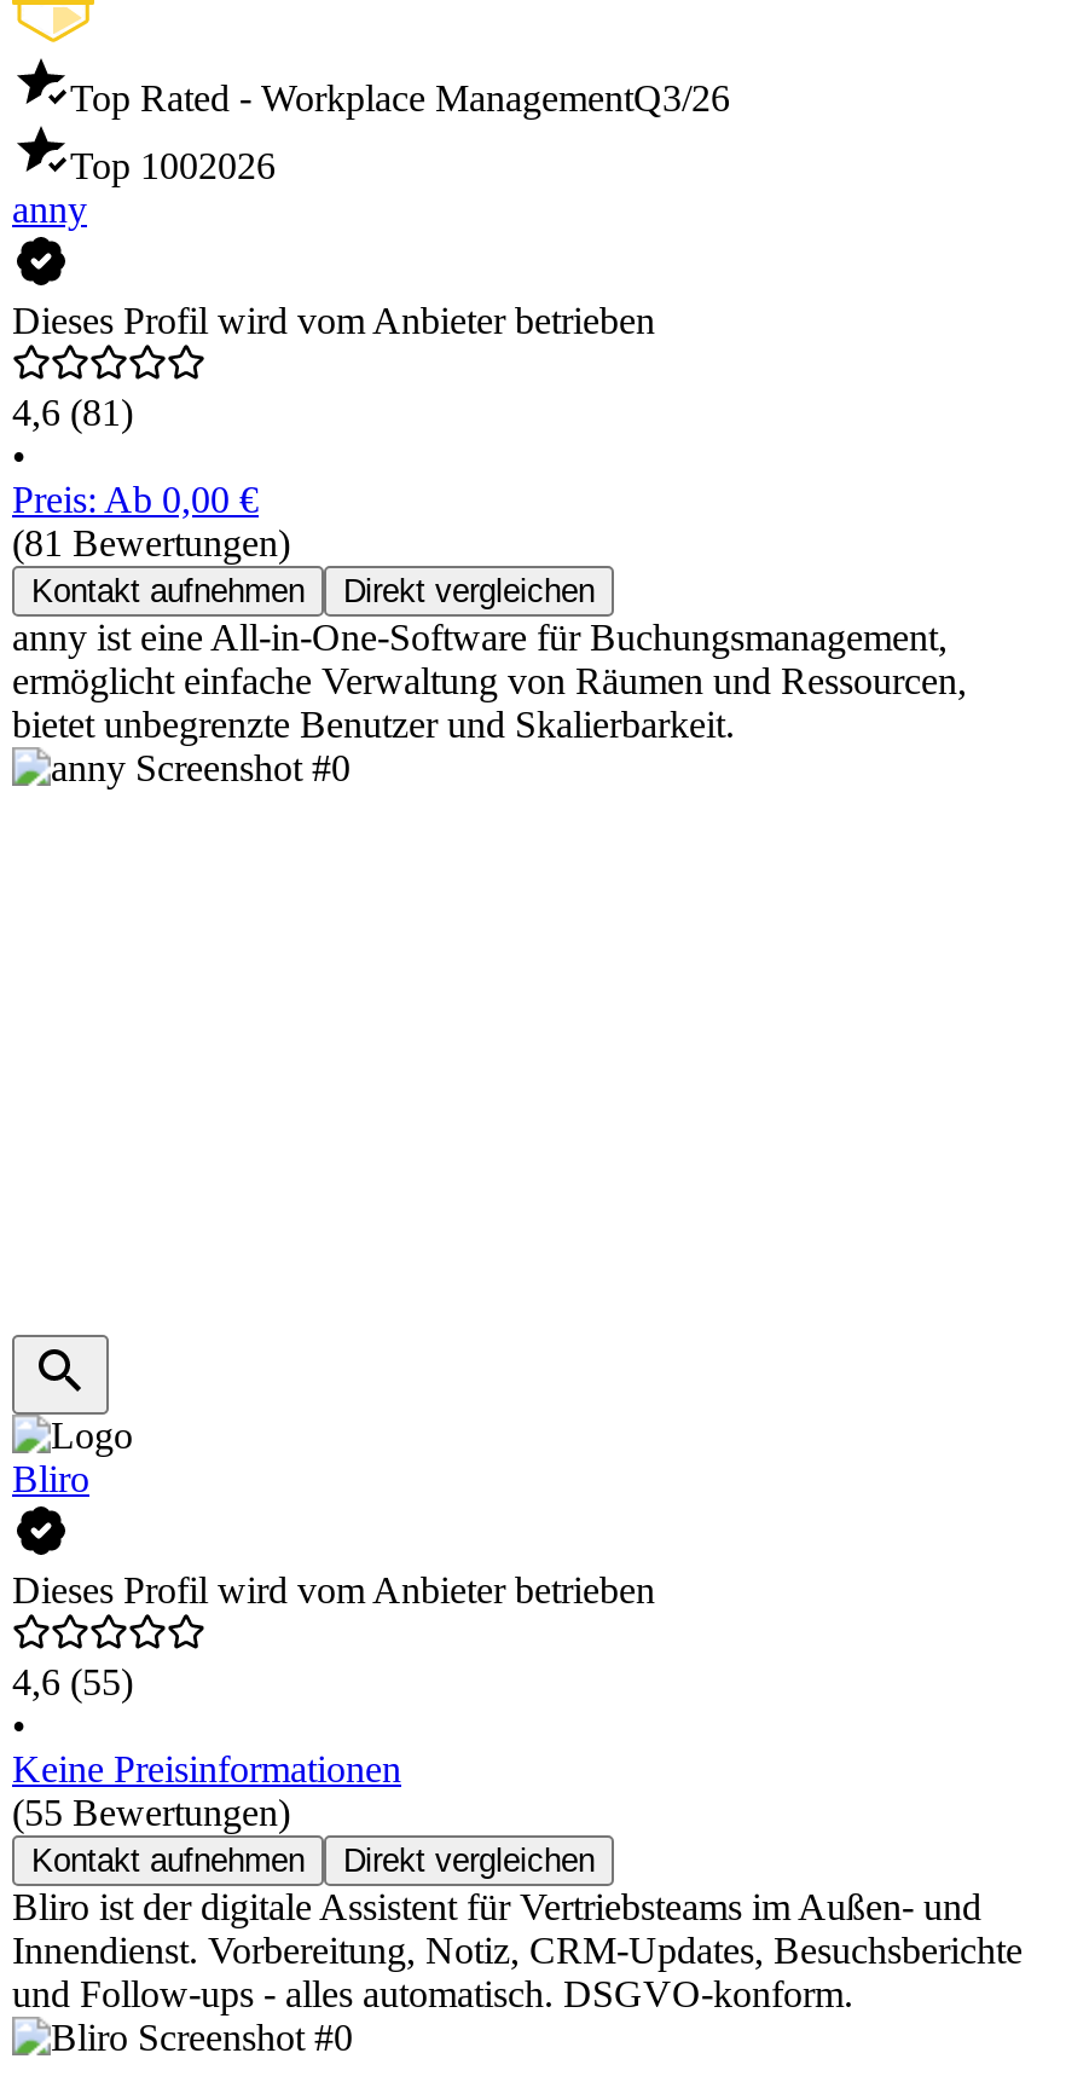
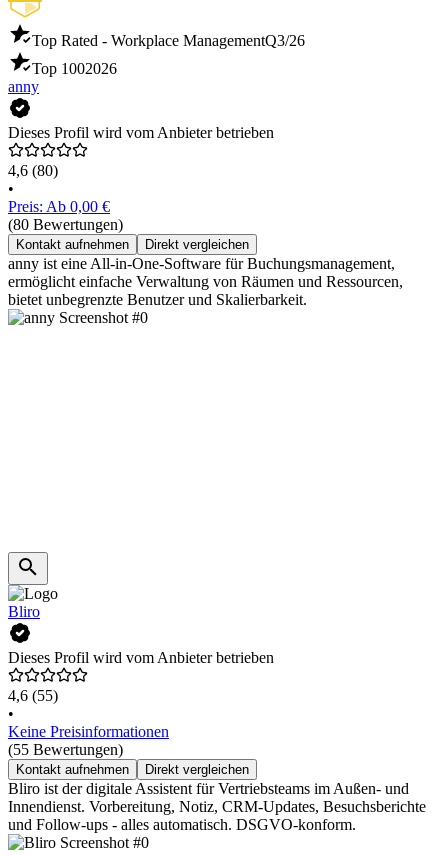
- 4,6 (81)
+ 4,6 (80)

- (81 Bewertungen)
+ (80 Bewertungen)
